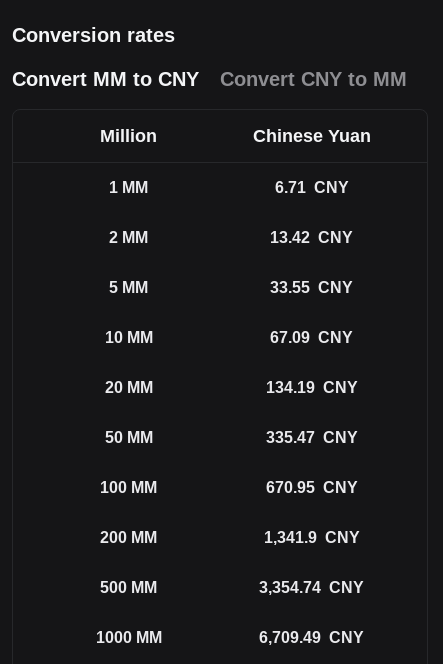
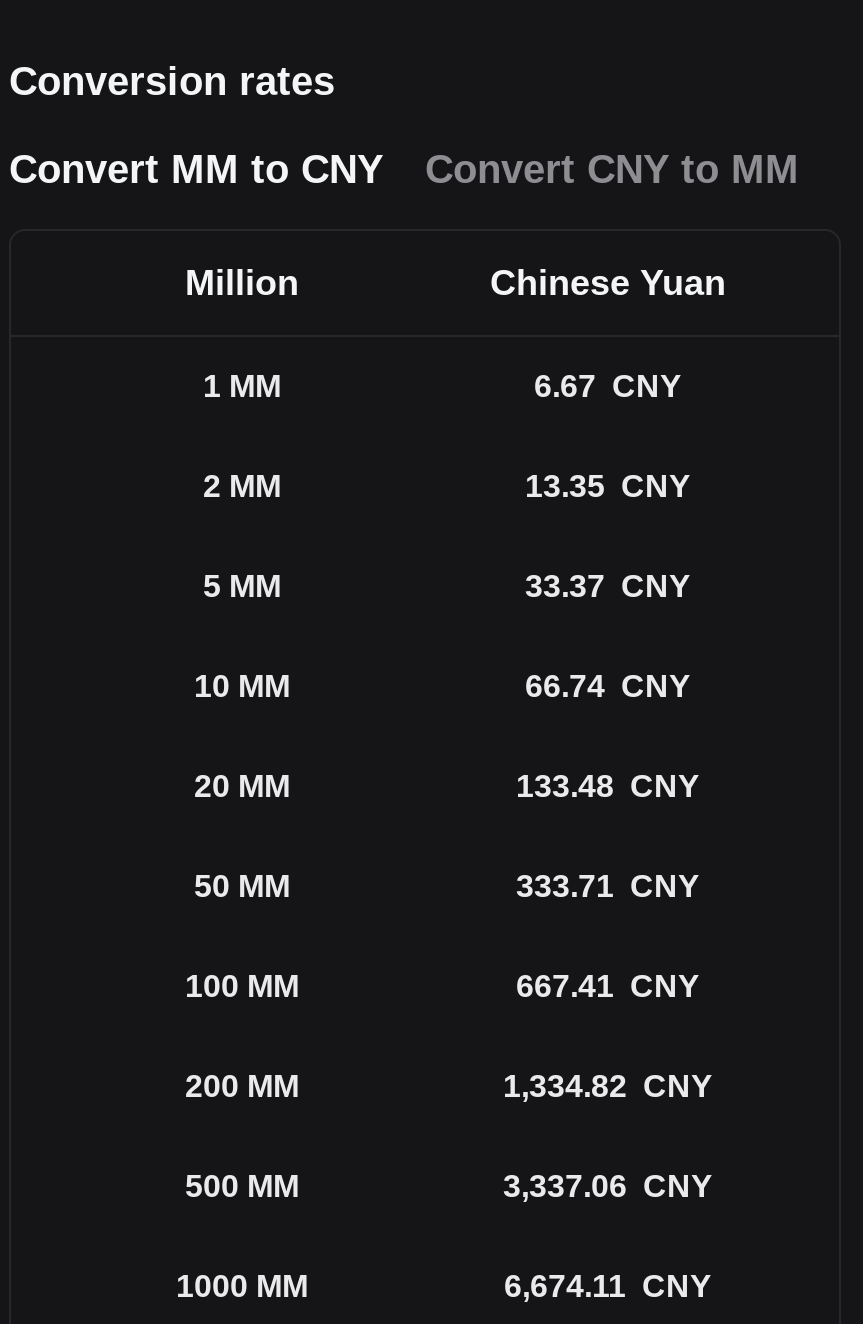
- 6.71 CNY
+ 6.67 CNY

- 13.42 CNY
+ 13.35 CNY

- 33.55 CNY
+ 33.37 CNY

- 67.09 CNY
+ 66.74 CNY

- 134.19 CNY
+ 133.48 CNY

- 335.47 CNY
+ 333.71 CNY

- 670.95 CNY
+ 667.41 CNY

- 1,341.9 CNY
+ 1,334.82 CNY

- 3,354.74 CNY
+ 3,337.06 CNY

- 6,709.49 CNY
+ 6,674.11 CNY
